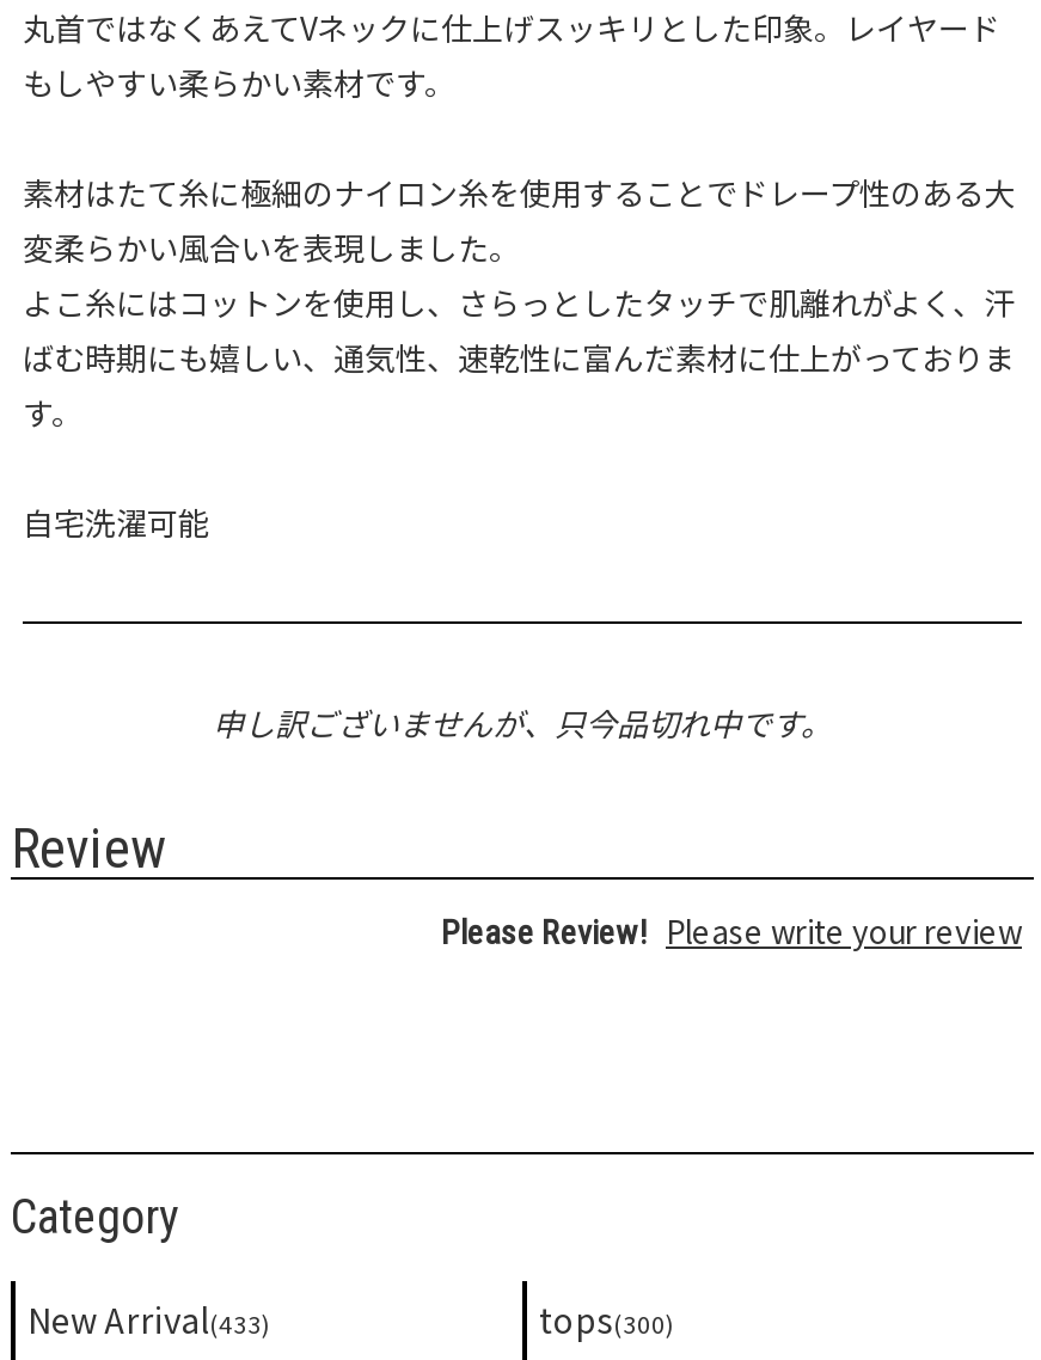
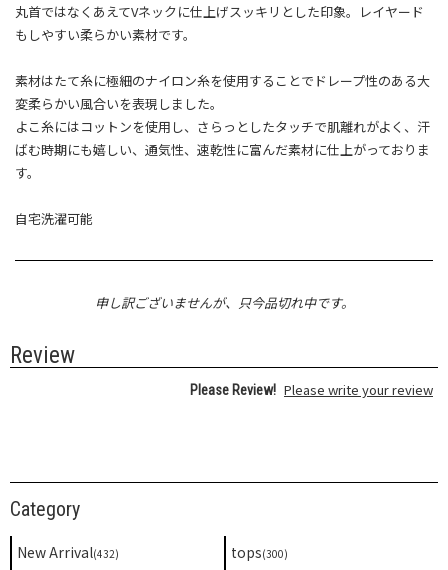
- New Arrival(433)
+ New Arrival(432)
